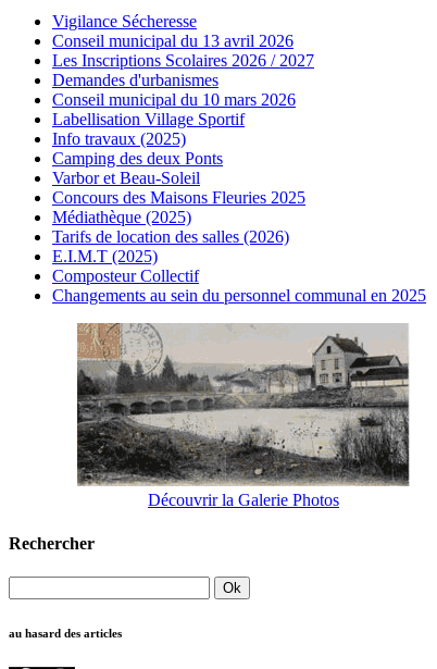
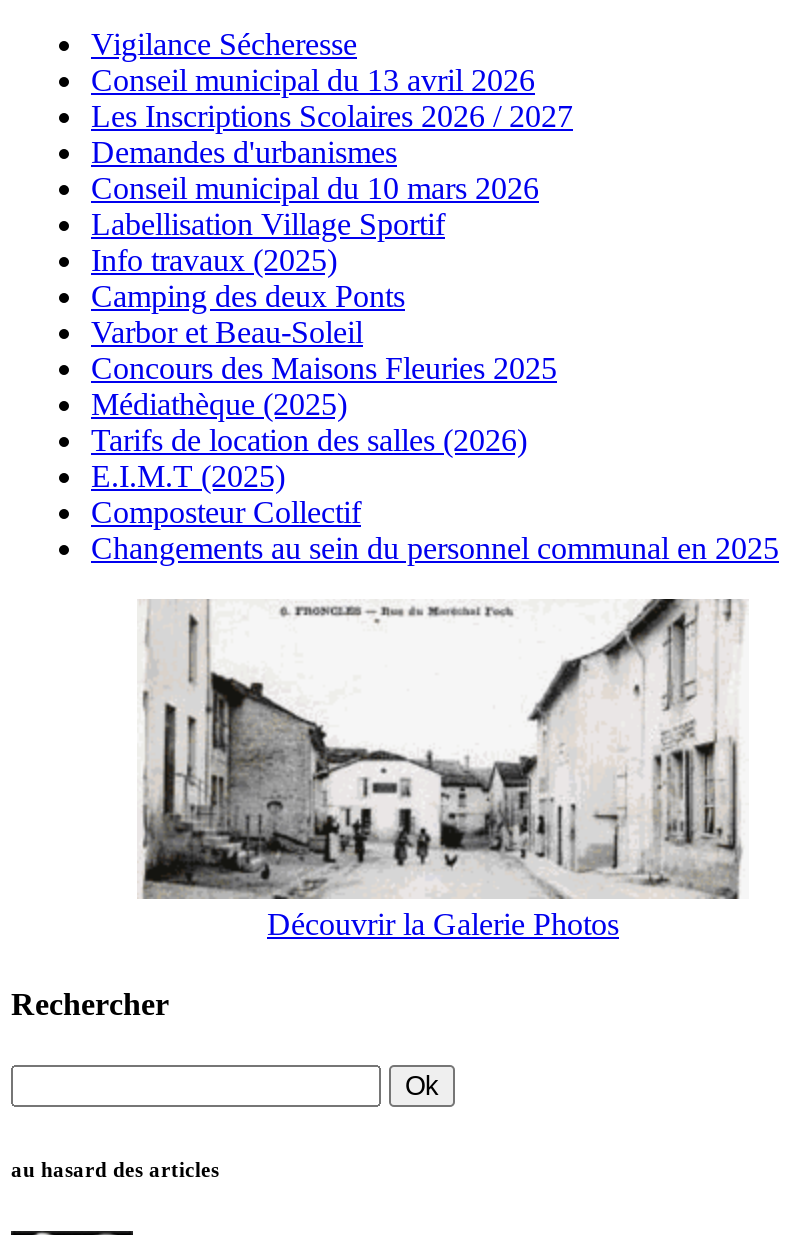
- [image]
+ [image]
